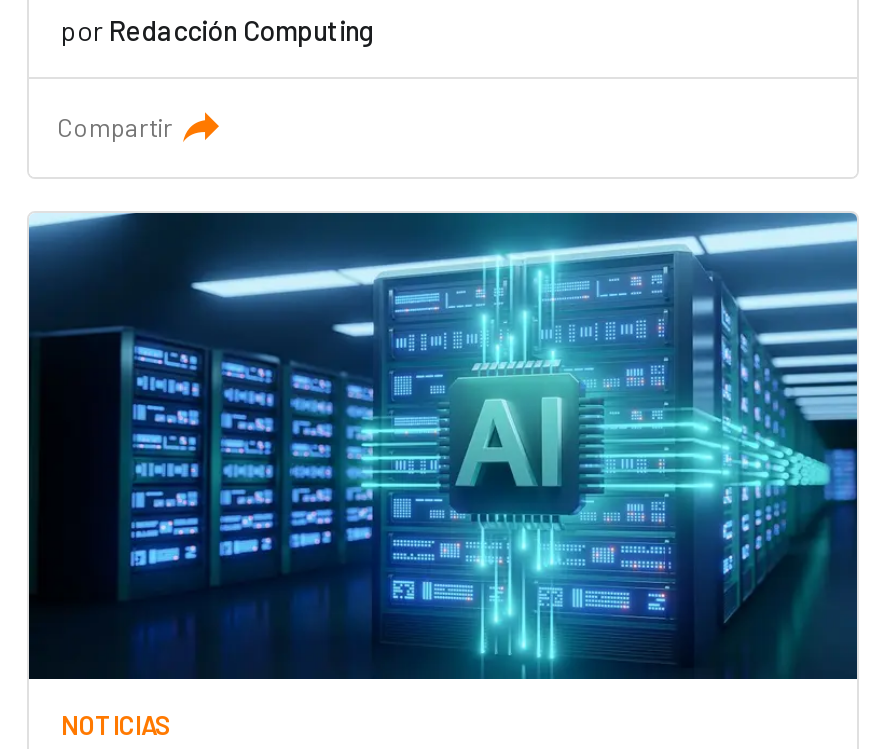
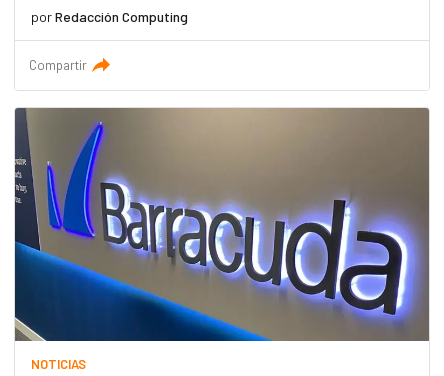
- [image]
+ [image]
